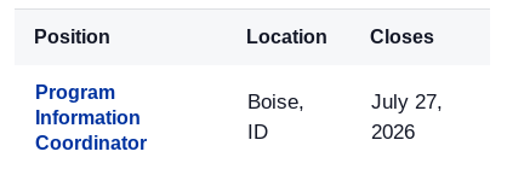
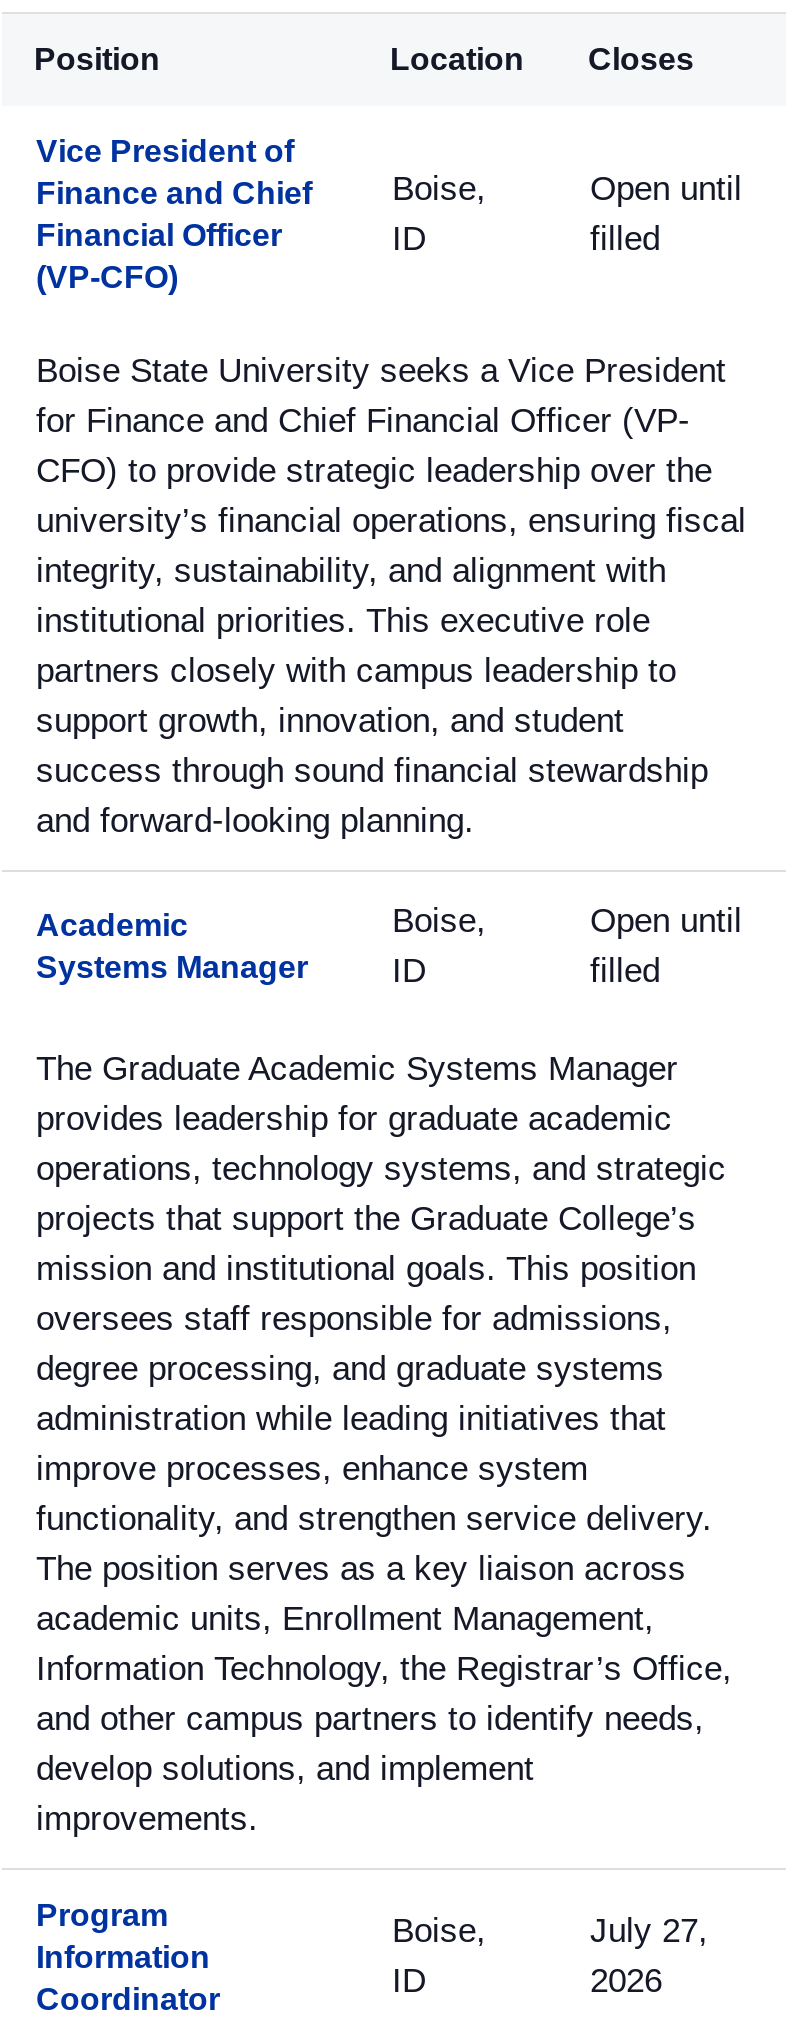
+ Vice President of
+ Finance and Chief
+ Financial Officer
+ (VP-CFO)

+ Open until
+ filled
+ Boise State University seeks a Vice President
+ for Finance and Chief Financial Officer (VP-
+ CFO) to provide strategic leadership over the
+ university’s financial operations, ensuring fiscal
+ integrity, sustainability, and alignment with
+ institutional priorities. This executive role
+ partners closely with campus leadership to
+ support growth, innovation, and student
+ success through sound financial stewardship
+ and forward-looking planning.
+ Academic
+ Systems Manager

+ Open until
+ filled
+ The Graduate Academic Systems Manager
+ provides leadership for graduate academic
+ operations, technology systems, and strategic
+ projects that support the Graduate College’s
+ mission and institutional goals. This position
+ oversees staff responsible for admissions,
+ degree processing, and graduate systems
+ administration while leading initiatives that
+ improve processes, enhance system
+ functionality, and strengthen service delivery.
+ The position serves as a key liaison across
+ academic units, Enrollment Management,
+ Information Technology, the Registrar’s Office,
+ and other campus partners to identify needs,
+ develop solutions, and implement
+ improvements.

+ Boise,
+ ID

+ Boise,
+ ID
